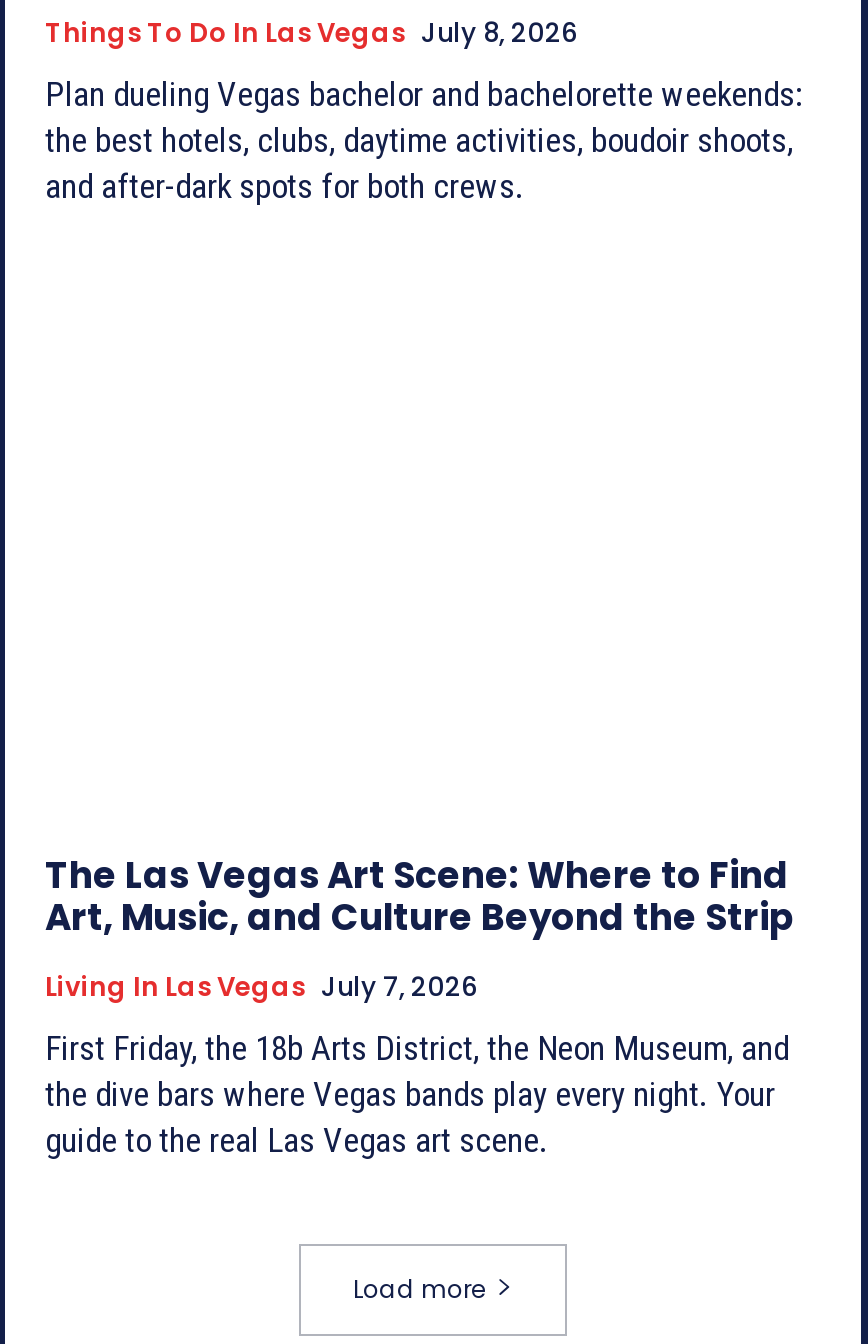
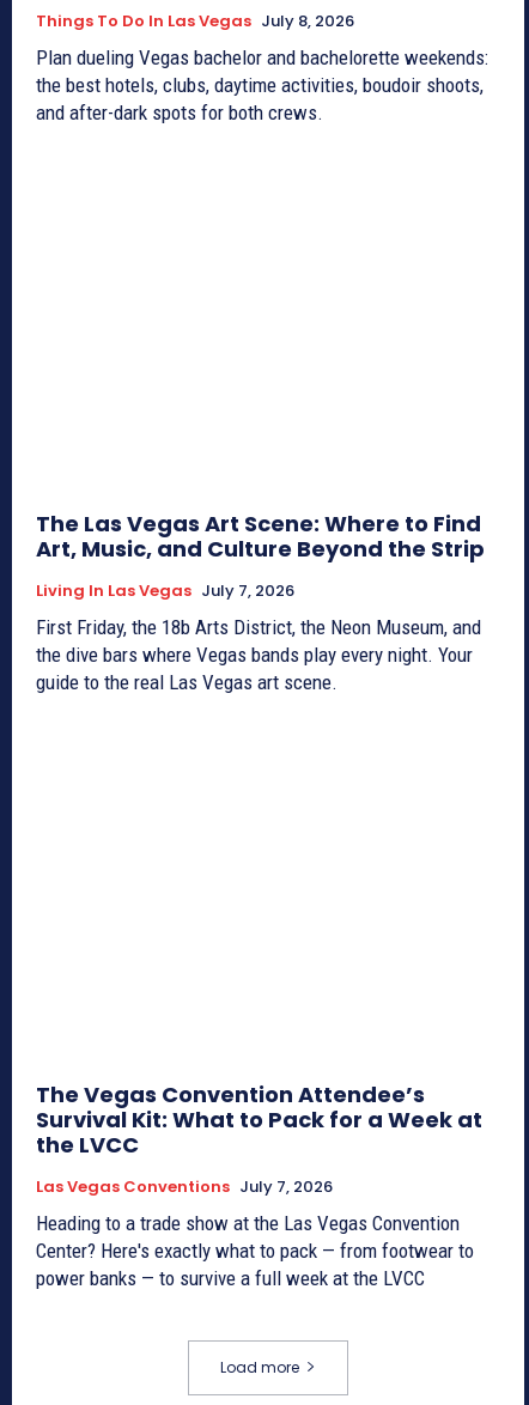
+ The Vegas Convention Attendee’s
+ Survival Kit: What to Pack for a Week at
+ the LVCC
+ Las Vegas Conventions July 7, 2026
+ Heading to a trade show at the Las Vegas Convention
+ Center? Here's exactly what to pack — from footwear to
+ power banks — to survive a full week at the LVCC
